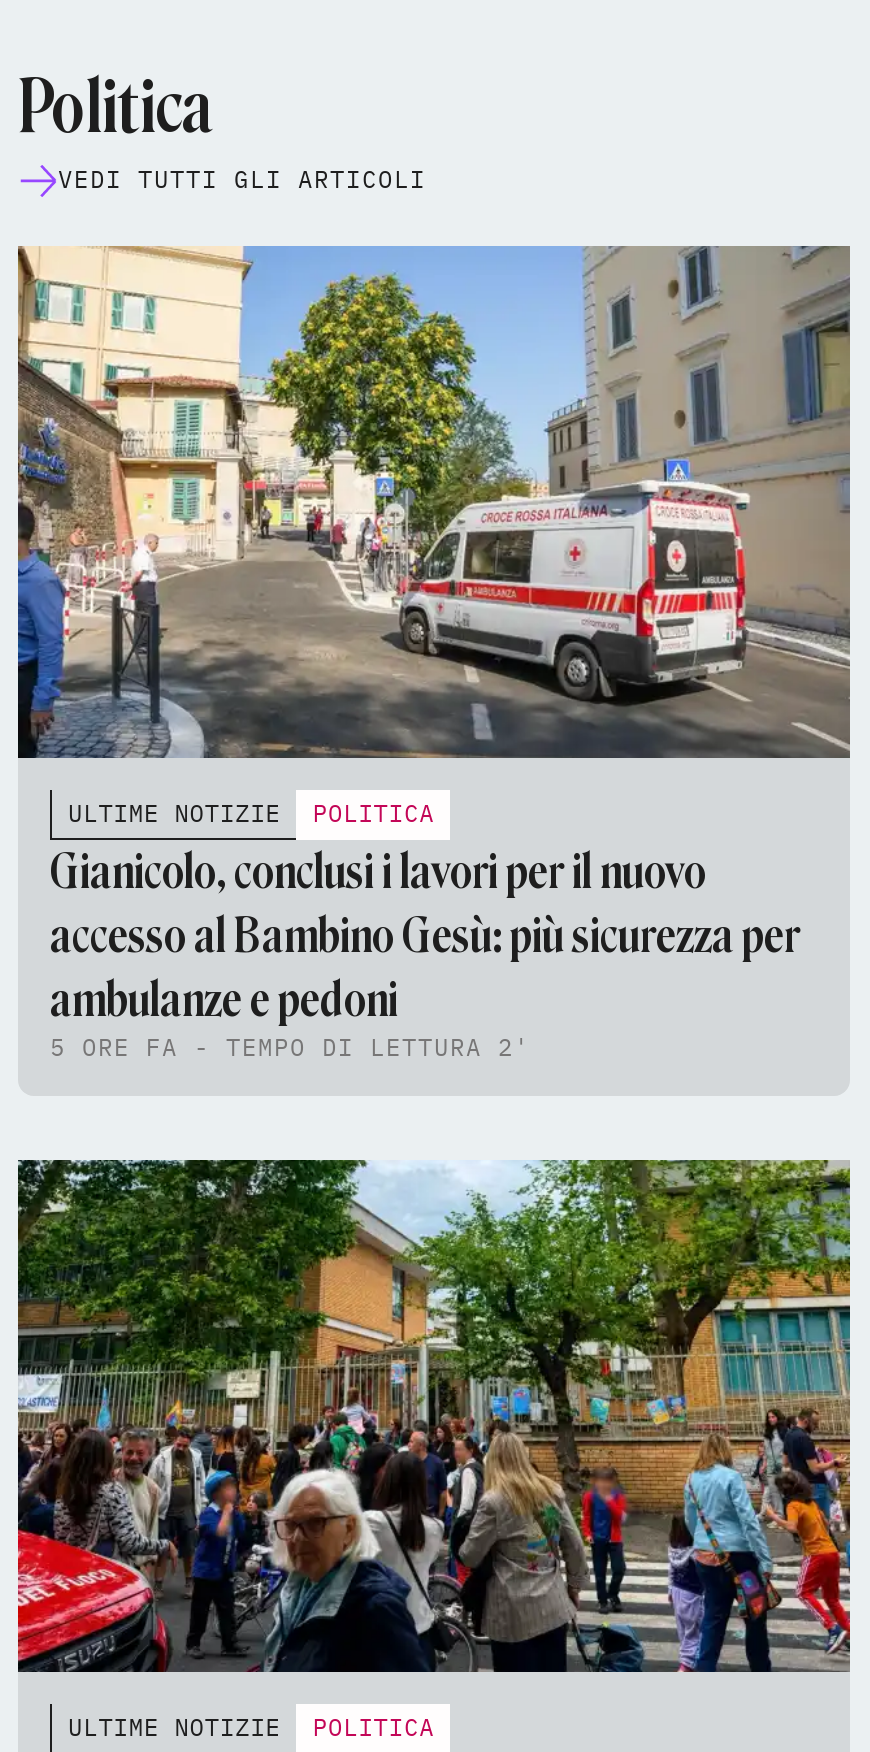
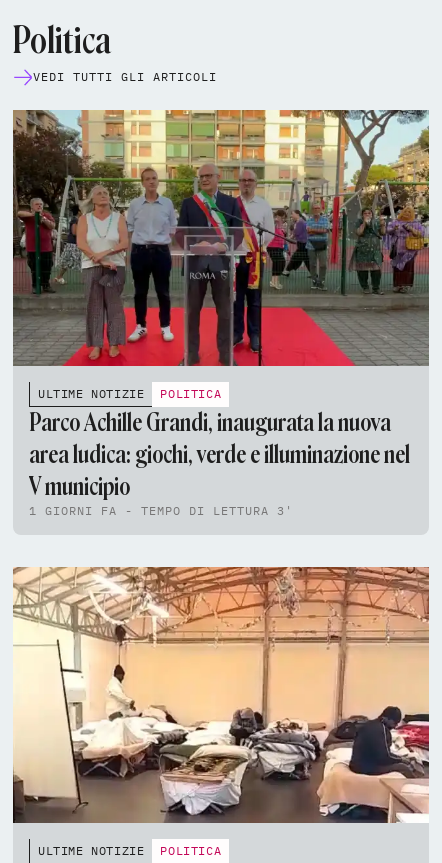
- [image]
+ [image]

- Gianicolo, conclusi i lavori per il nuovo
- accesso al Bambino Gesù: più sicurezza per
- ambulanze e pedoni
- 5 ORE FA - TEMPO DI LETTURA 2'
+ Parco Achille Grandi, inaugurata la nuova
+ area ludica: giochi, verde e illuminazione nel
+ V municipio
+ 1 GIORNI FA - TEMPO DI LETTURA 3'

- [image]
+ [image]
